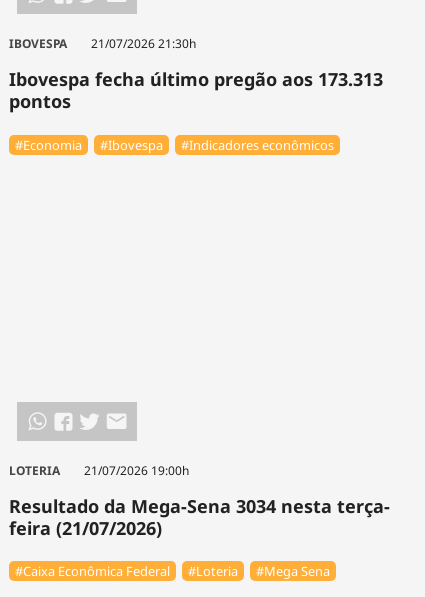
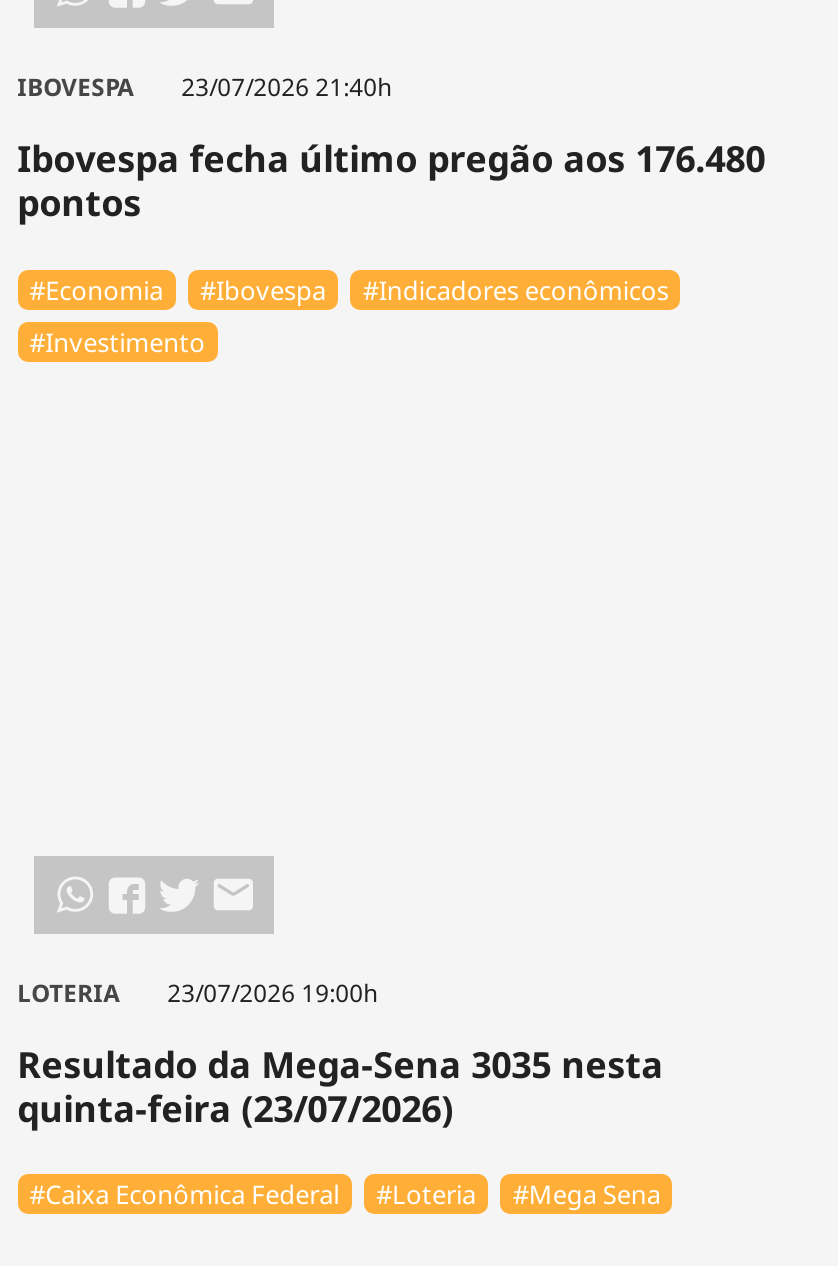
- IBOVESPA 21/07/2026 21:30h
+ IBOVESPA 23/07/2026 21:40h

- Ibovespa fecha último pregão aos 173.313
+ Ibovespa fecha último pregão aos 176.480

+ #Investimento

- LOTERIA 21/07/2026 19:00h
+ LOTERIA 23/07/2026 19:00h

- Resultado da Mega-Sena 3034 nesta terça-
- feira (21/07/2026)
+ Resultado da Mega-Sena 3035 nesta
+ quinta-feira (23/07/2026)
